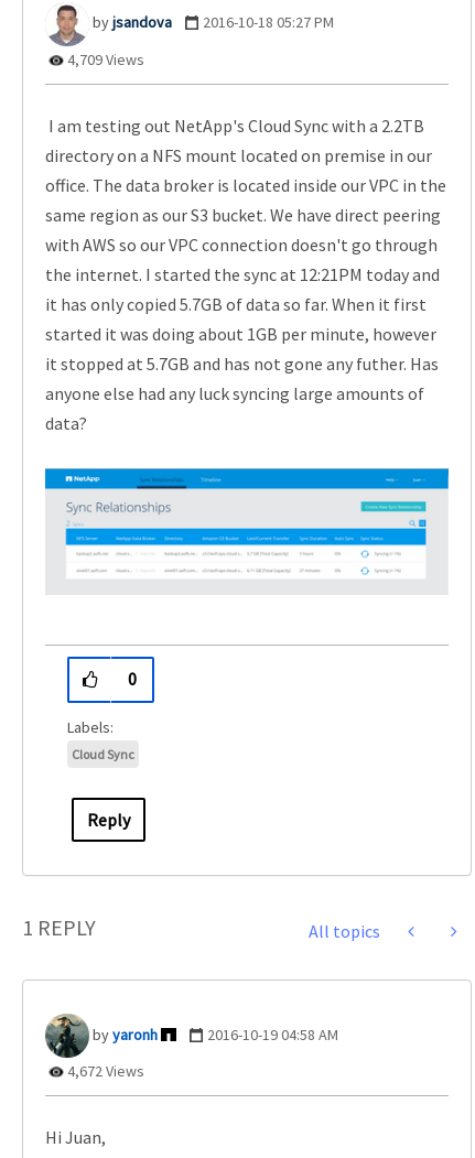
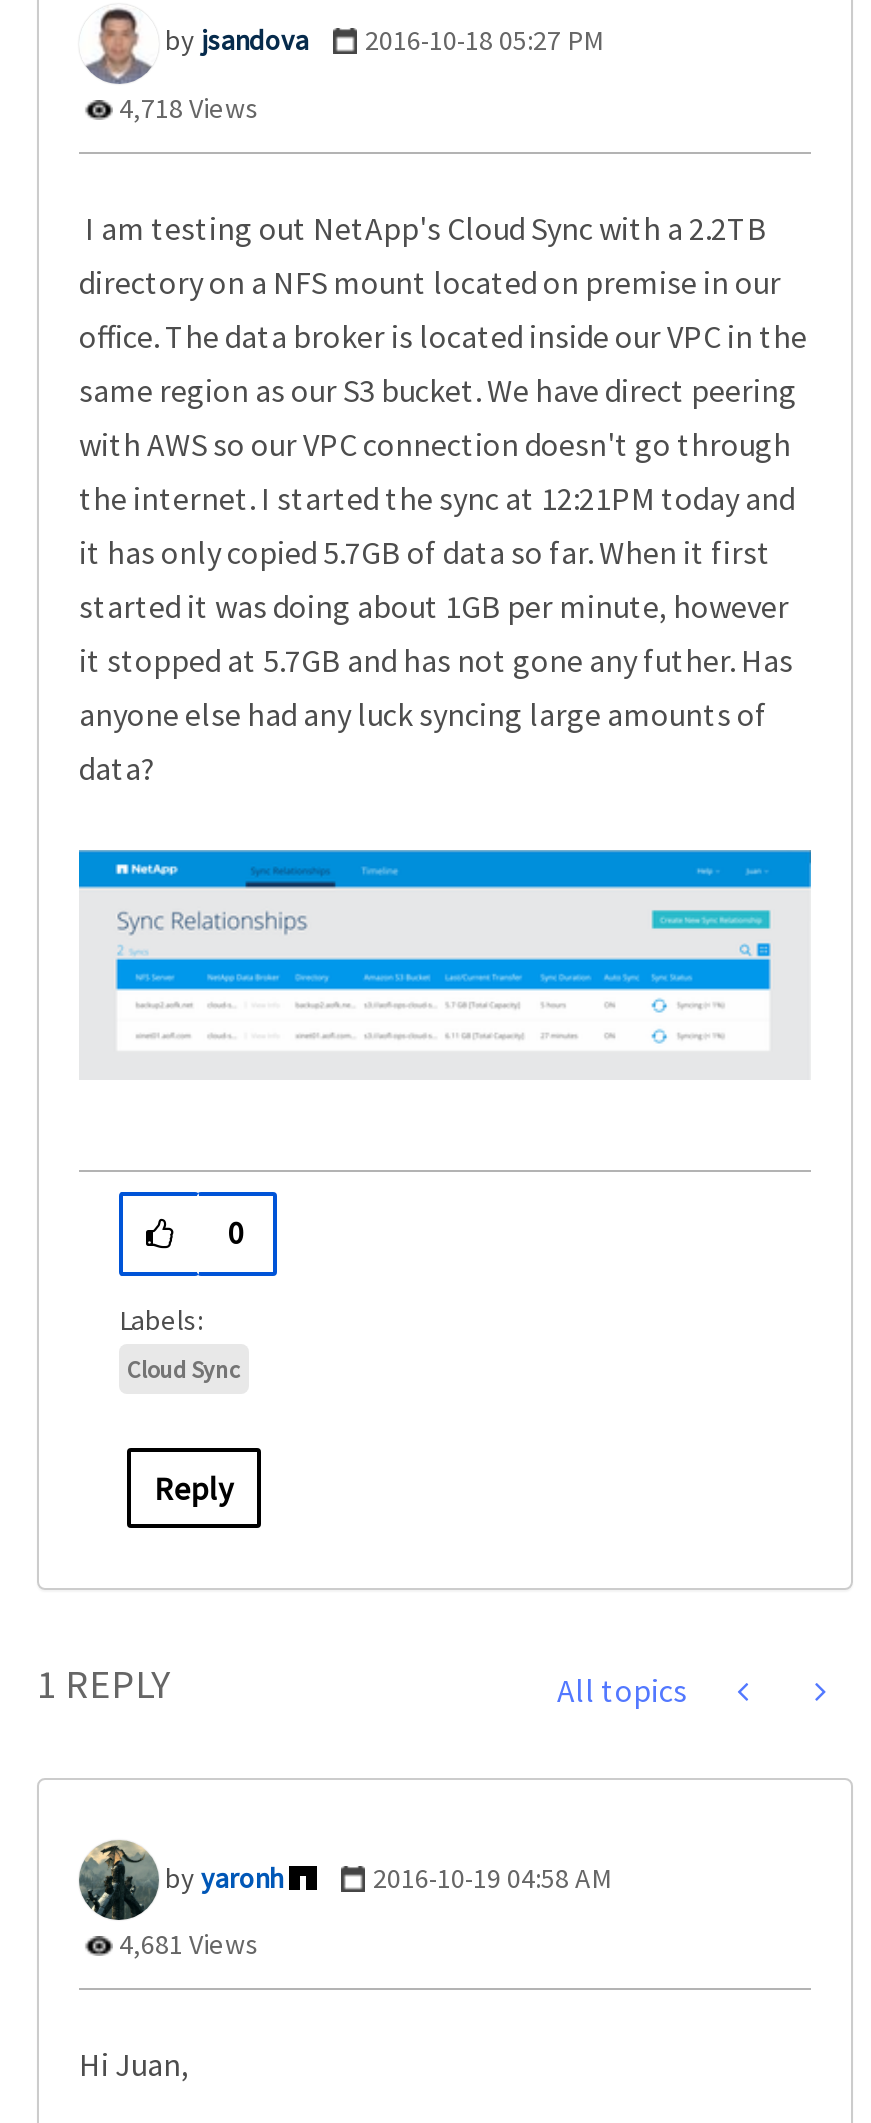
- 4,709 Views
+ 4,718 Views

- 4,672 Views
+ 4,681 Views
